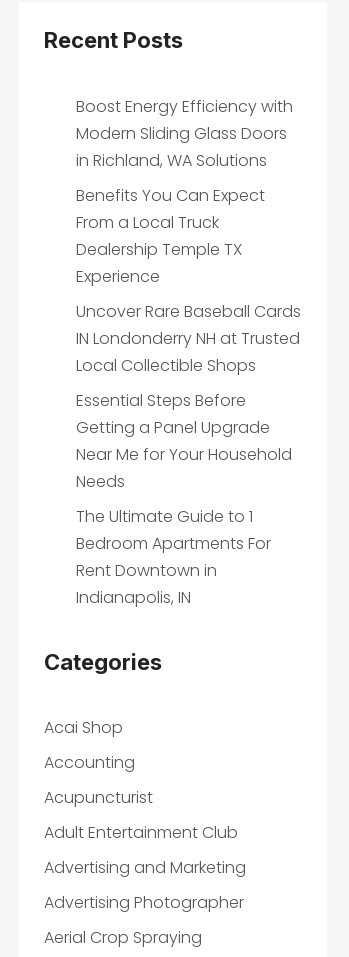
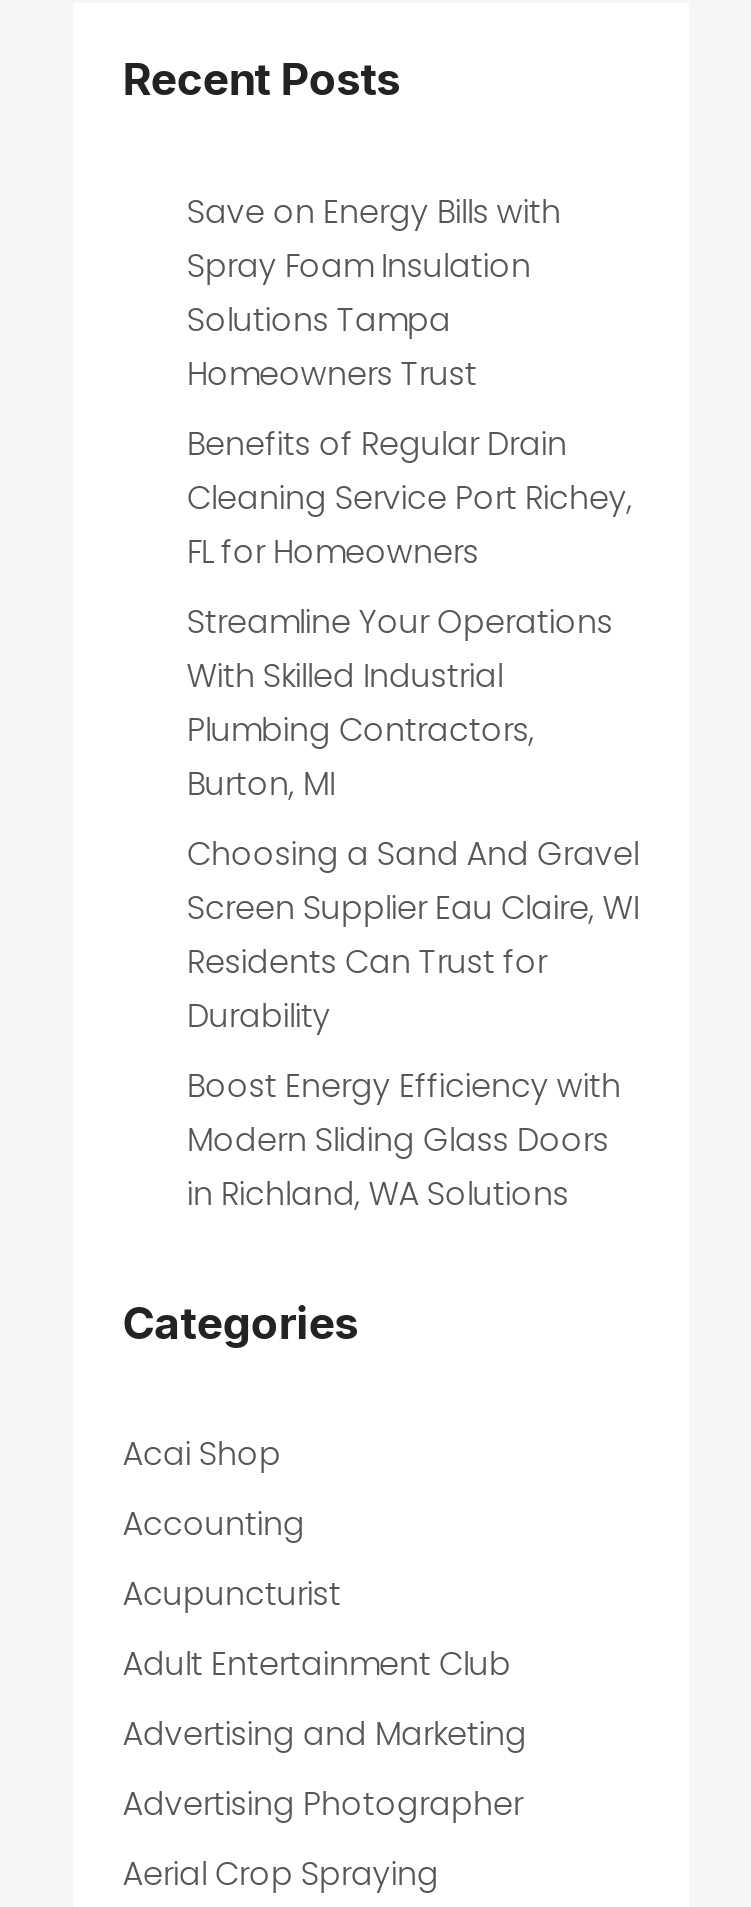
+ Save on Energy Bills with
+ Spray Foam Insulation
+ Solutions Tampa
+ Homeowners Trust
+ Benefits of Regular Drain
+ Cleaning Service Port Richey,
+ FL for Homeowners
+ Streamline Your Operations
+ With Skilled Industrial
+ Plumbing Contractors,
+ Burton, MI
+ Choosing a Sand And Gravel
+ Screen Supplier Eau Claire, WI
+ Residents Can Trust for
+ Durability

moved down: Boost Energy Efficiency with | Modern Sliding Glass Doors | in Richland, WA Solutions

- Benefits You Can Expect
- From a Local Truck
- Dealership Temple TX
- Experience
- Uncover Rare Baseball Cards
- IN Londonderry NH at Trusted
- Local Collectible Shops
- Essential Steps Before
- Getting a Panel Upgrade
- Near Me for Your Household
- Needs
- The Ultimate Guide to 1
- Bedroom Apartments For
- Rent Downtown in
- Indianapolis, IN
